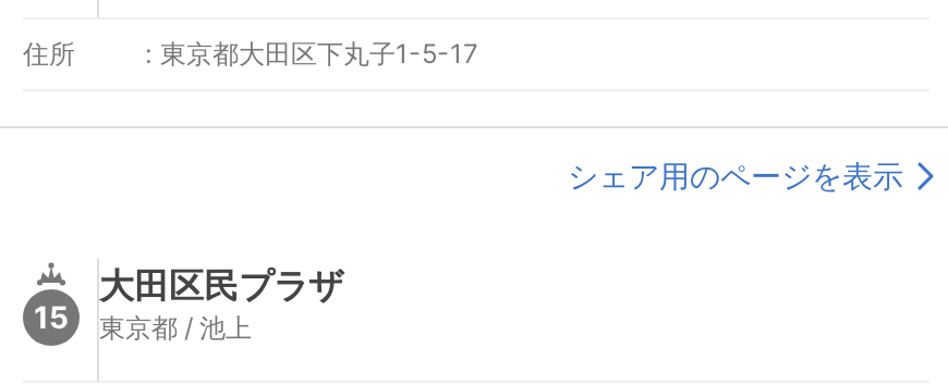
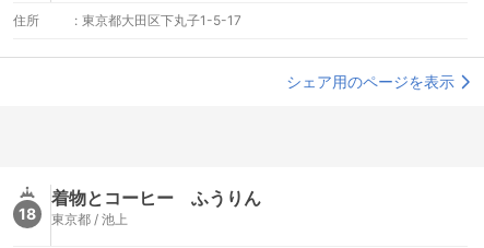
- 大田区民プラザ
+ 着物とコーヒー ふうりん

- 15 東京都 / 池上
+ 18 東京都 / 池上
